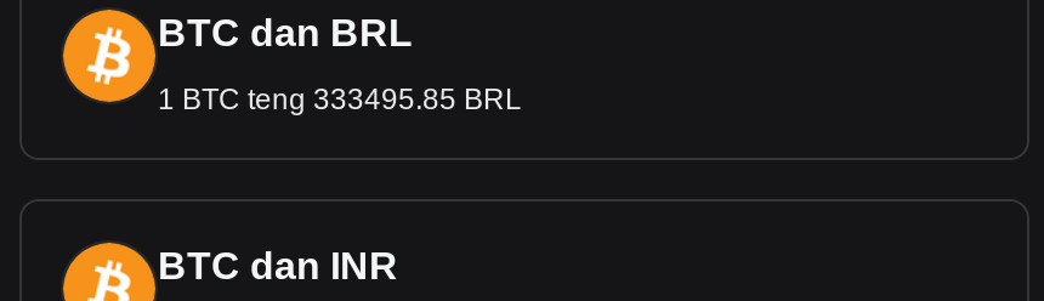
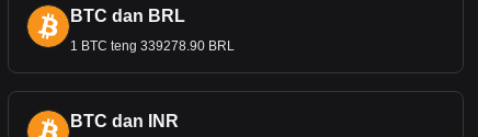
- 1 BTC teng 333495.85 BRL
+ 1 BTC teng 339278.90 BRL
